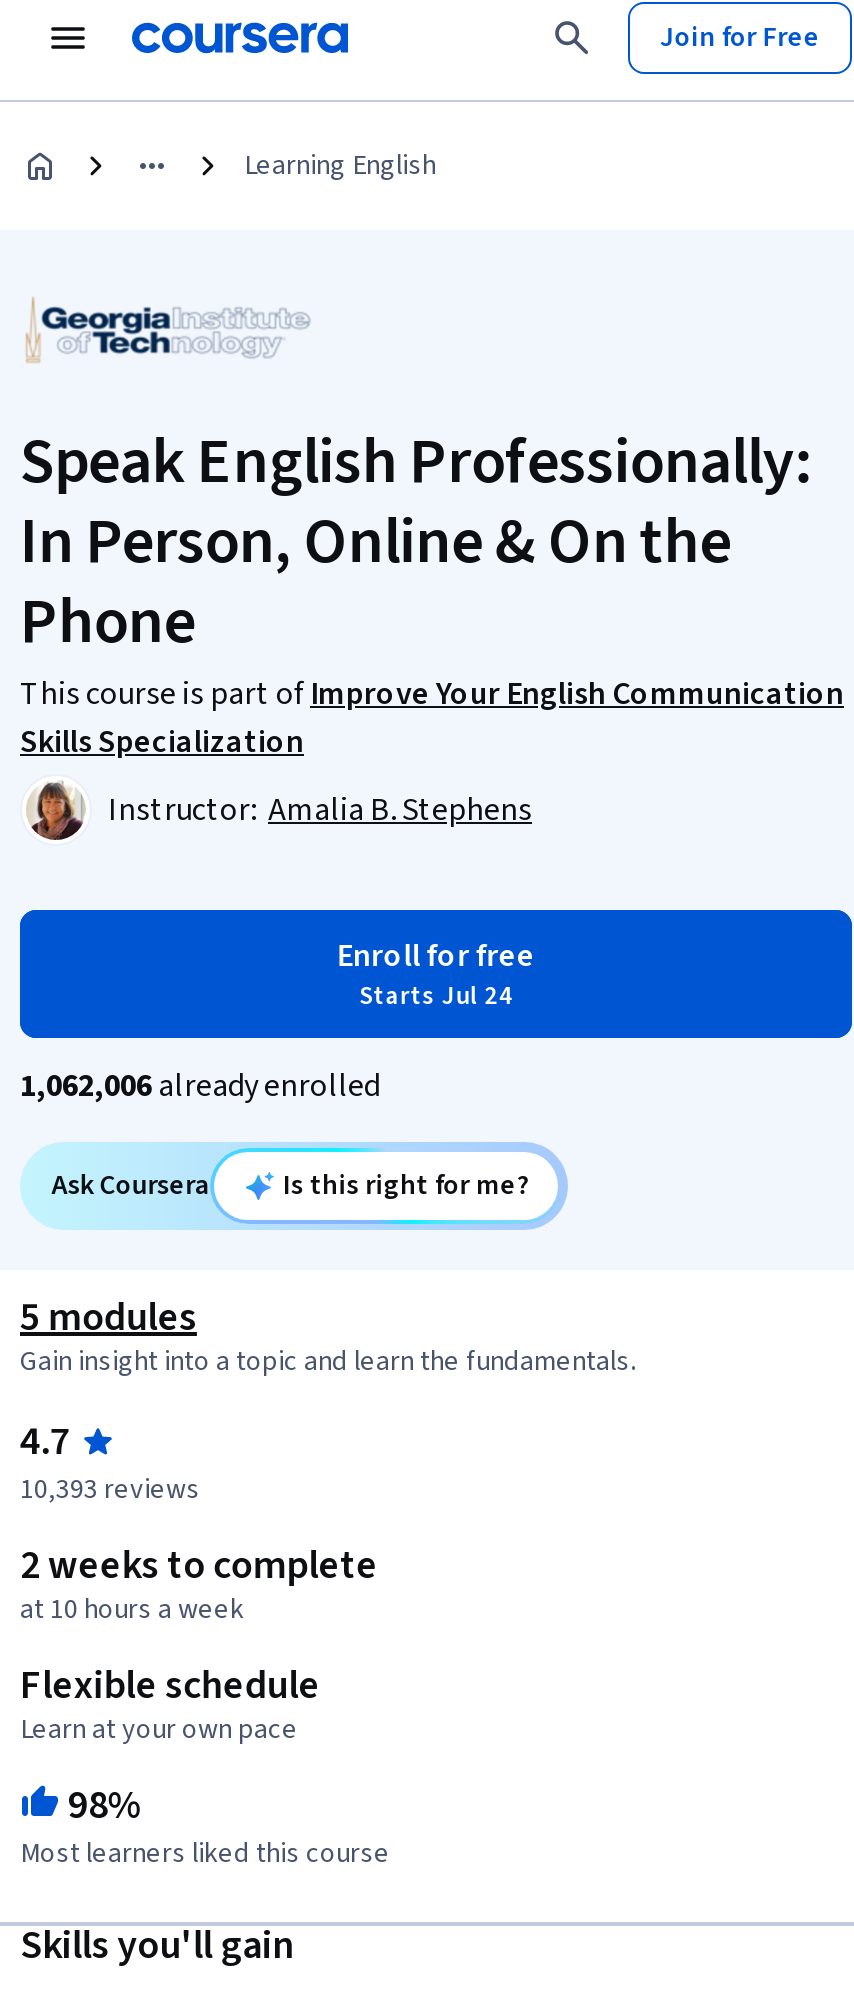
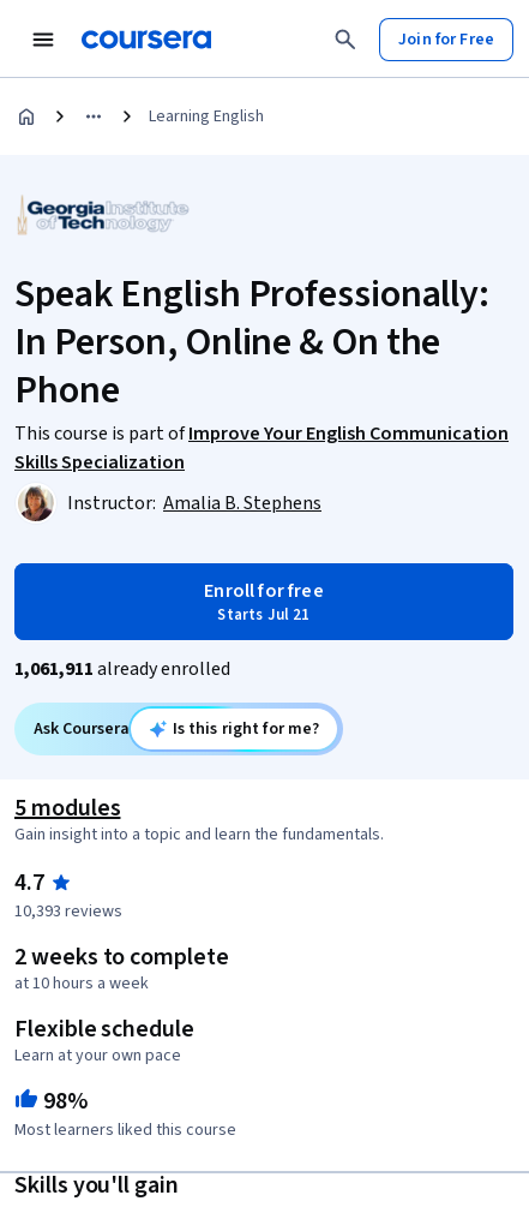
- Starts Jul 24
+ Starts Jul 21

- 1,062,006 already enrolled
+ 1,061,911 already enrolled
